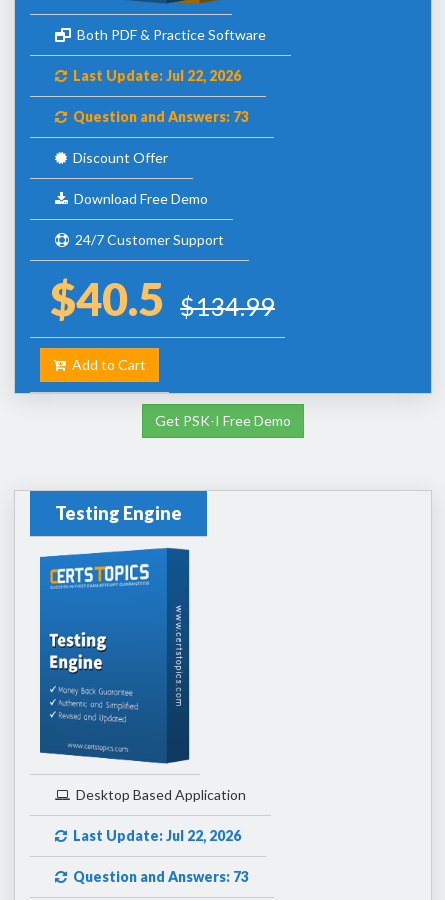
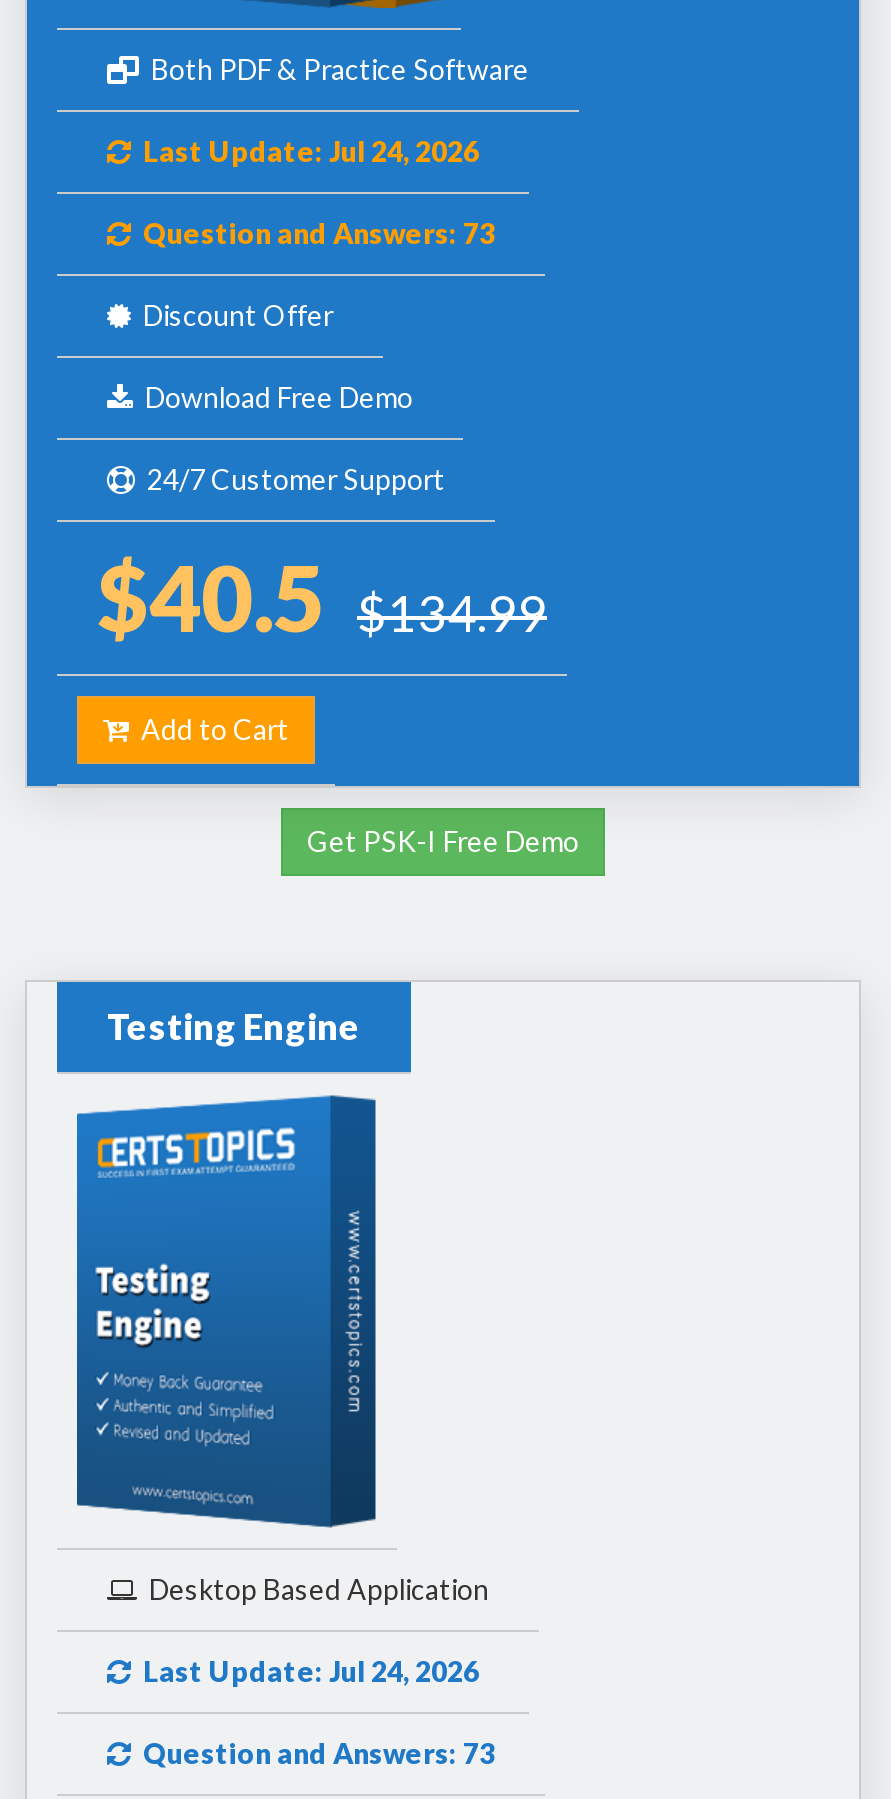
- Last Update: Jul 22, 2026
+ Last Update: Jul 24, 2026

- Last Update: Jul 22, 2026
+ Last Update: Jul 24, 2026
